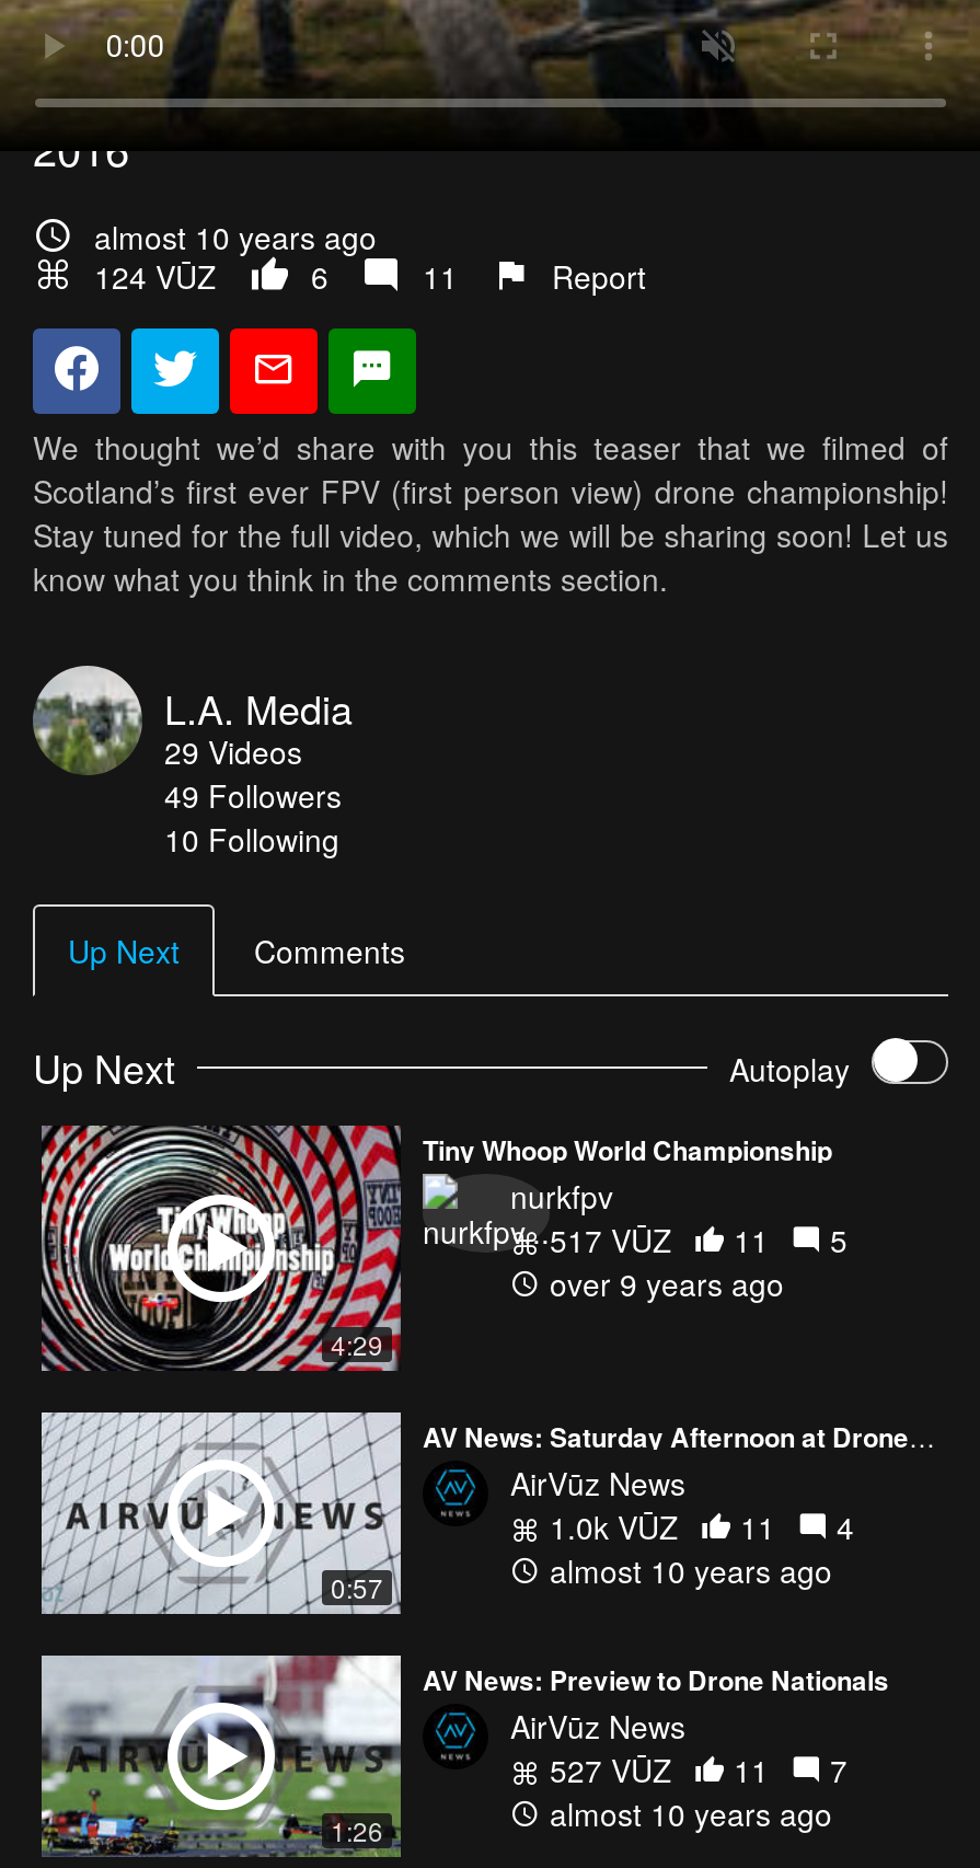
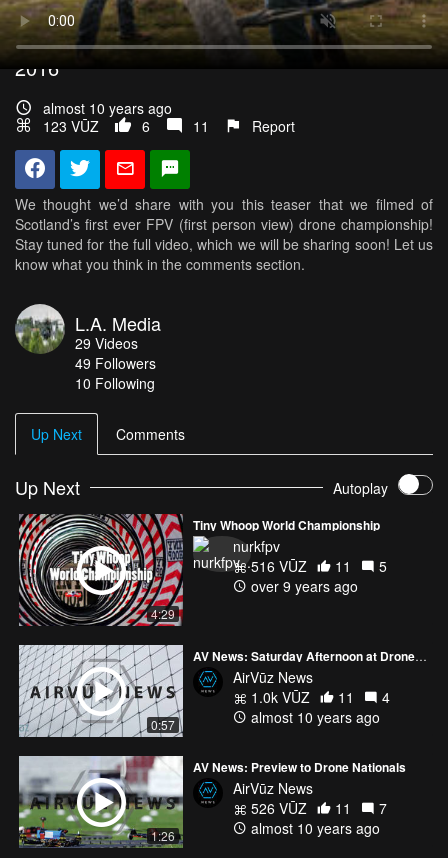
- 124 VŪZ
+ 123 VŪZ

- 517 VŪZ 11 5
+ 516 VŪZ 11 5

- 527 VŪZ 11 7
+ 526 VŪZ 11 7
